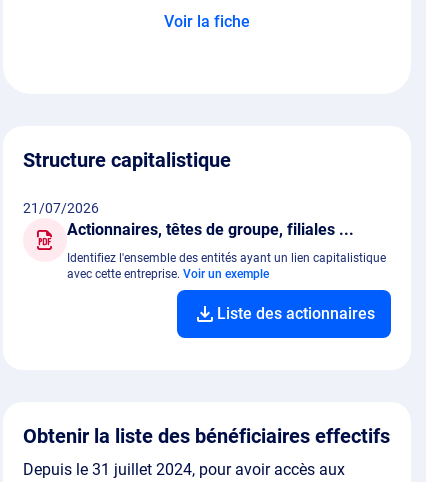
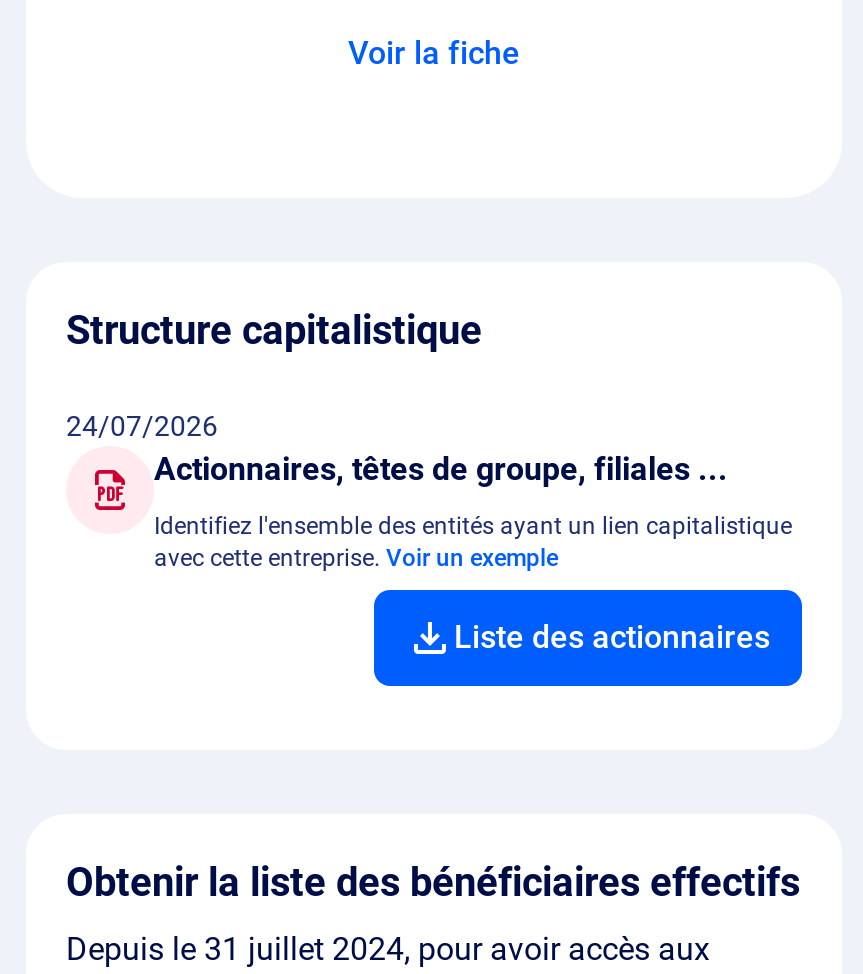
- 21/07/2026
+ 24/07/2026
